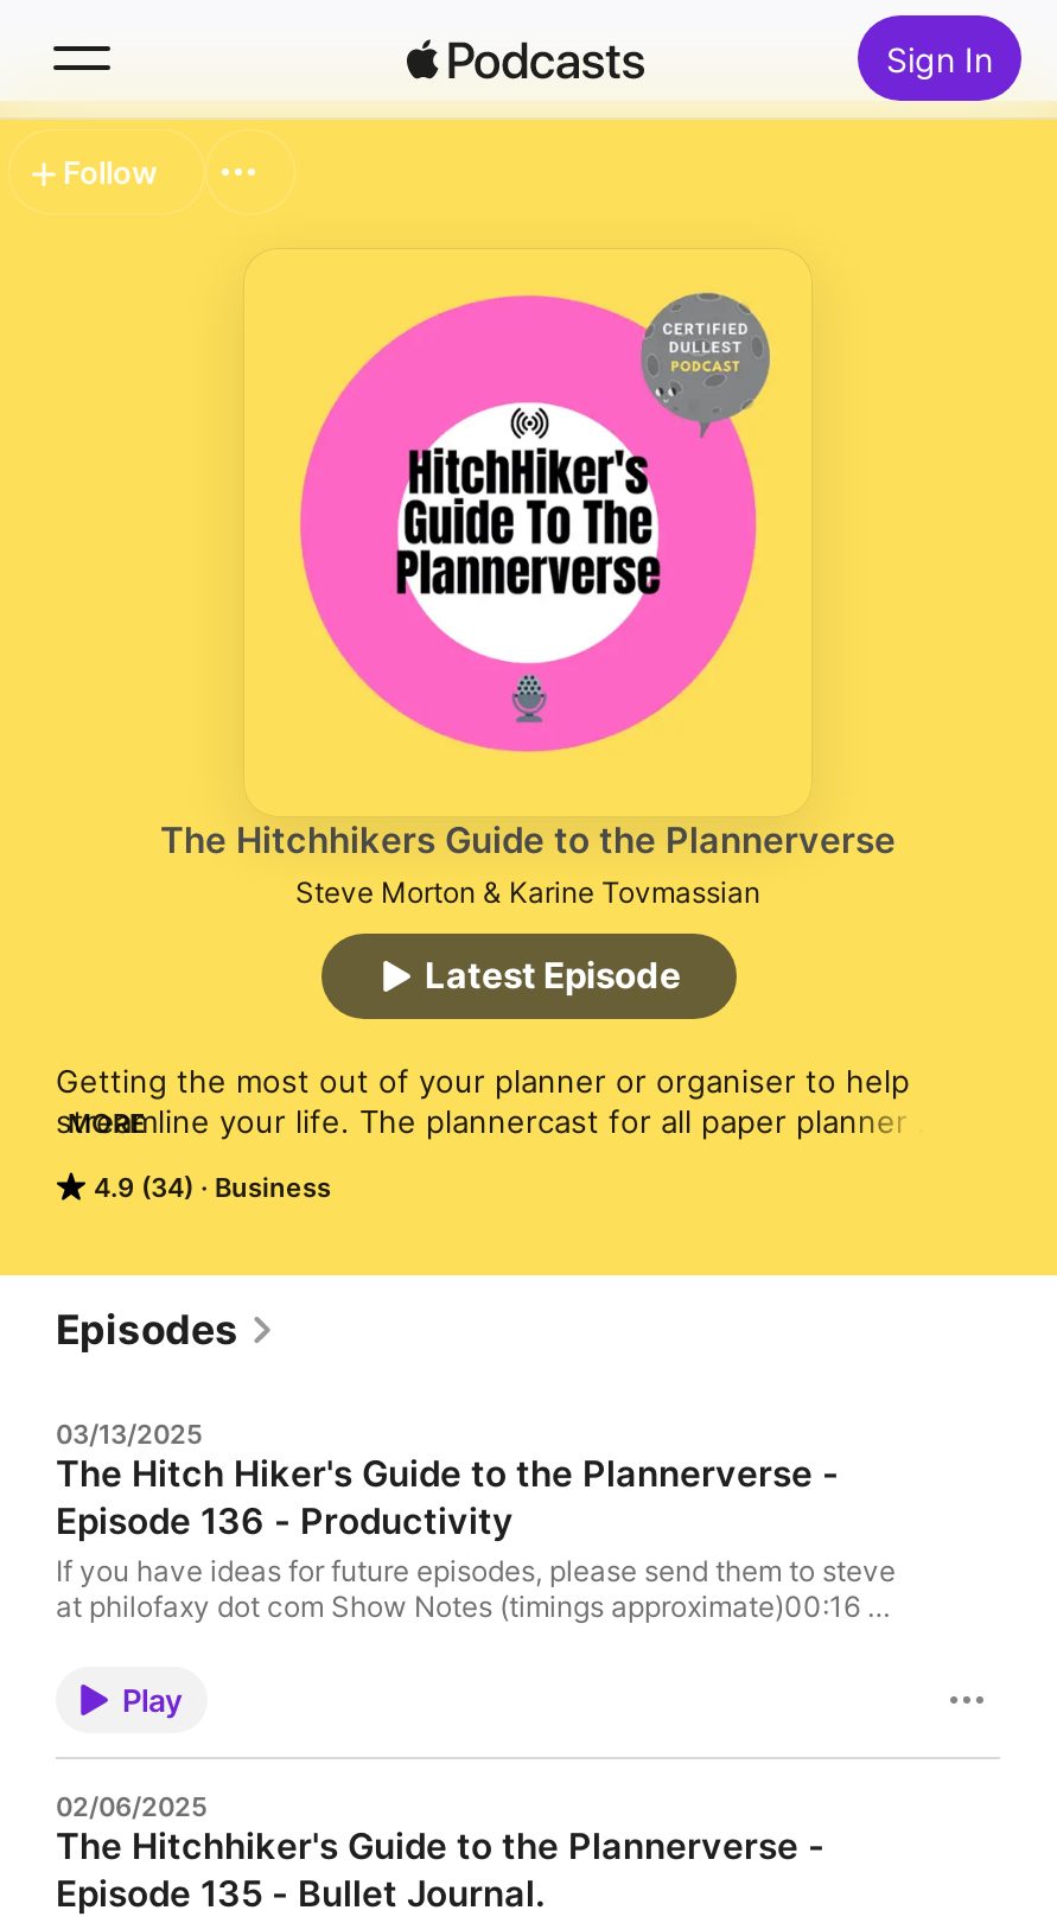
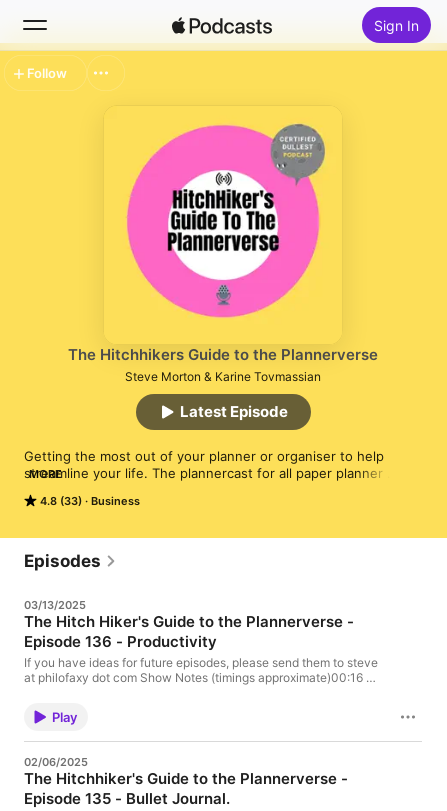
- 4.9 (34) Business
+ 4.8 (33) Business
